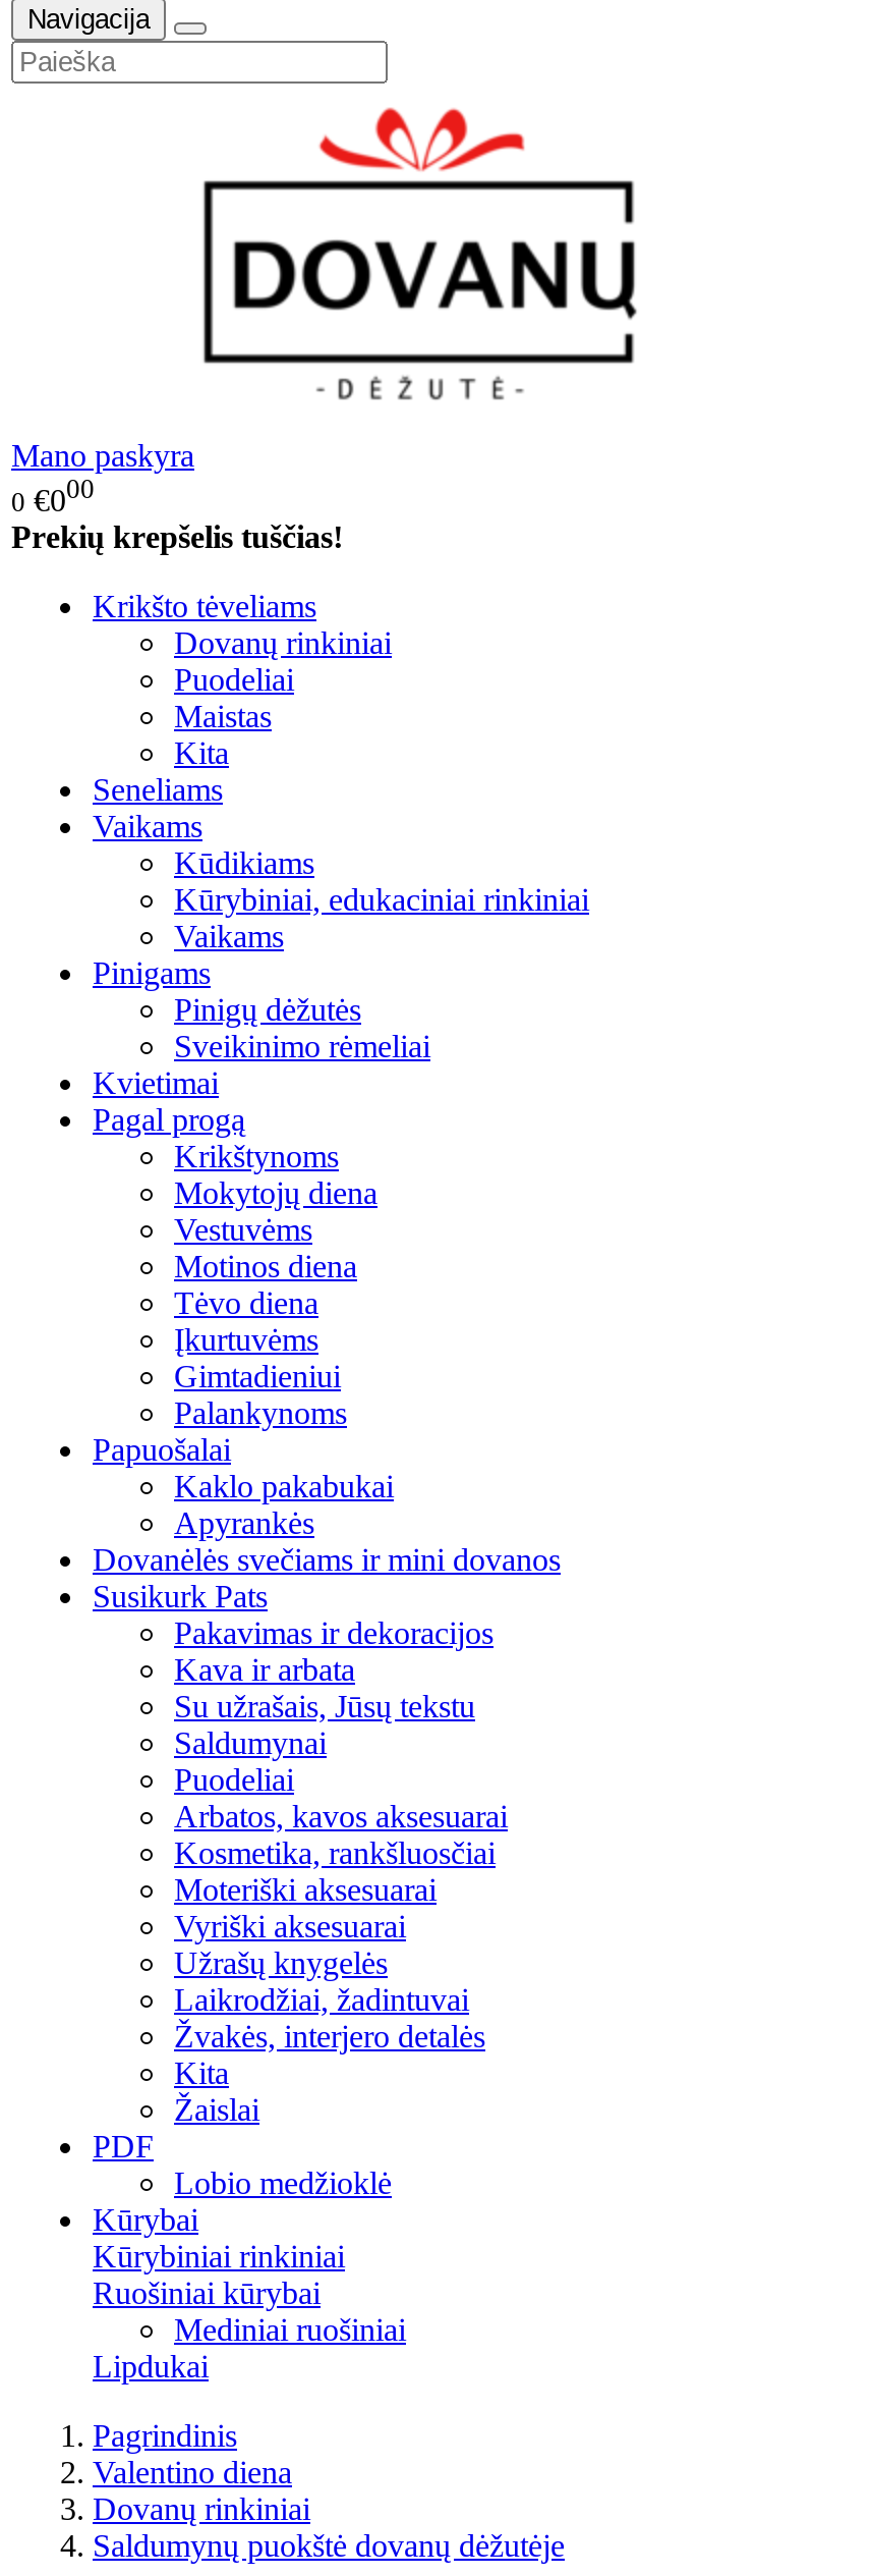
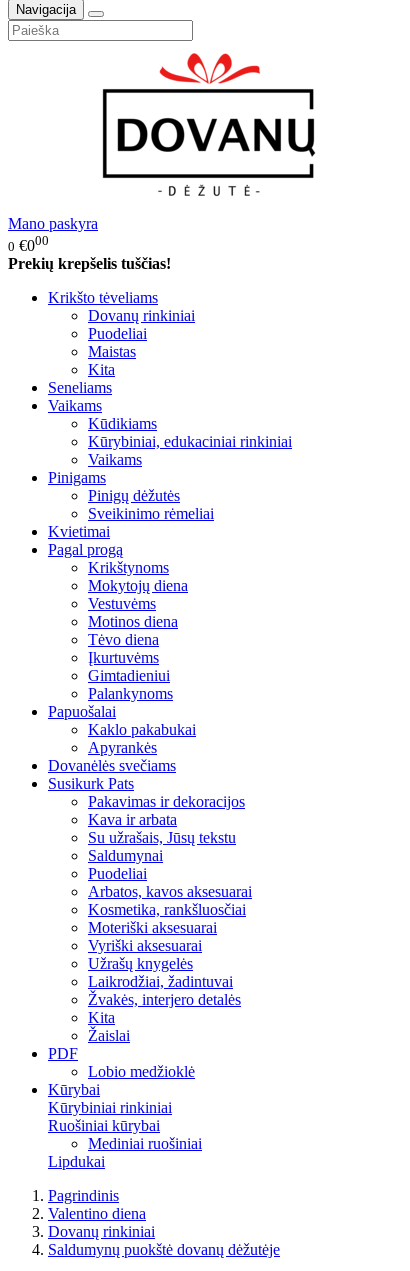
- Dovanėlės svečiams ir mini dovanos
+ Dovanėlės svečiams
